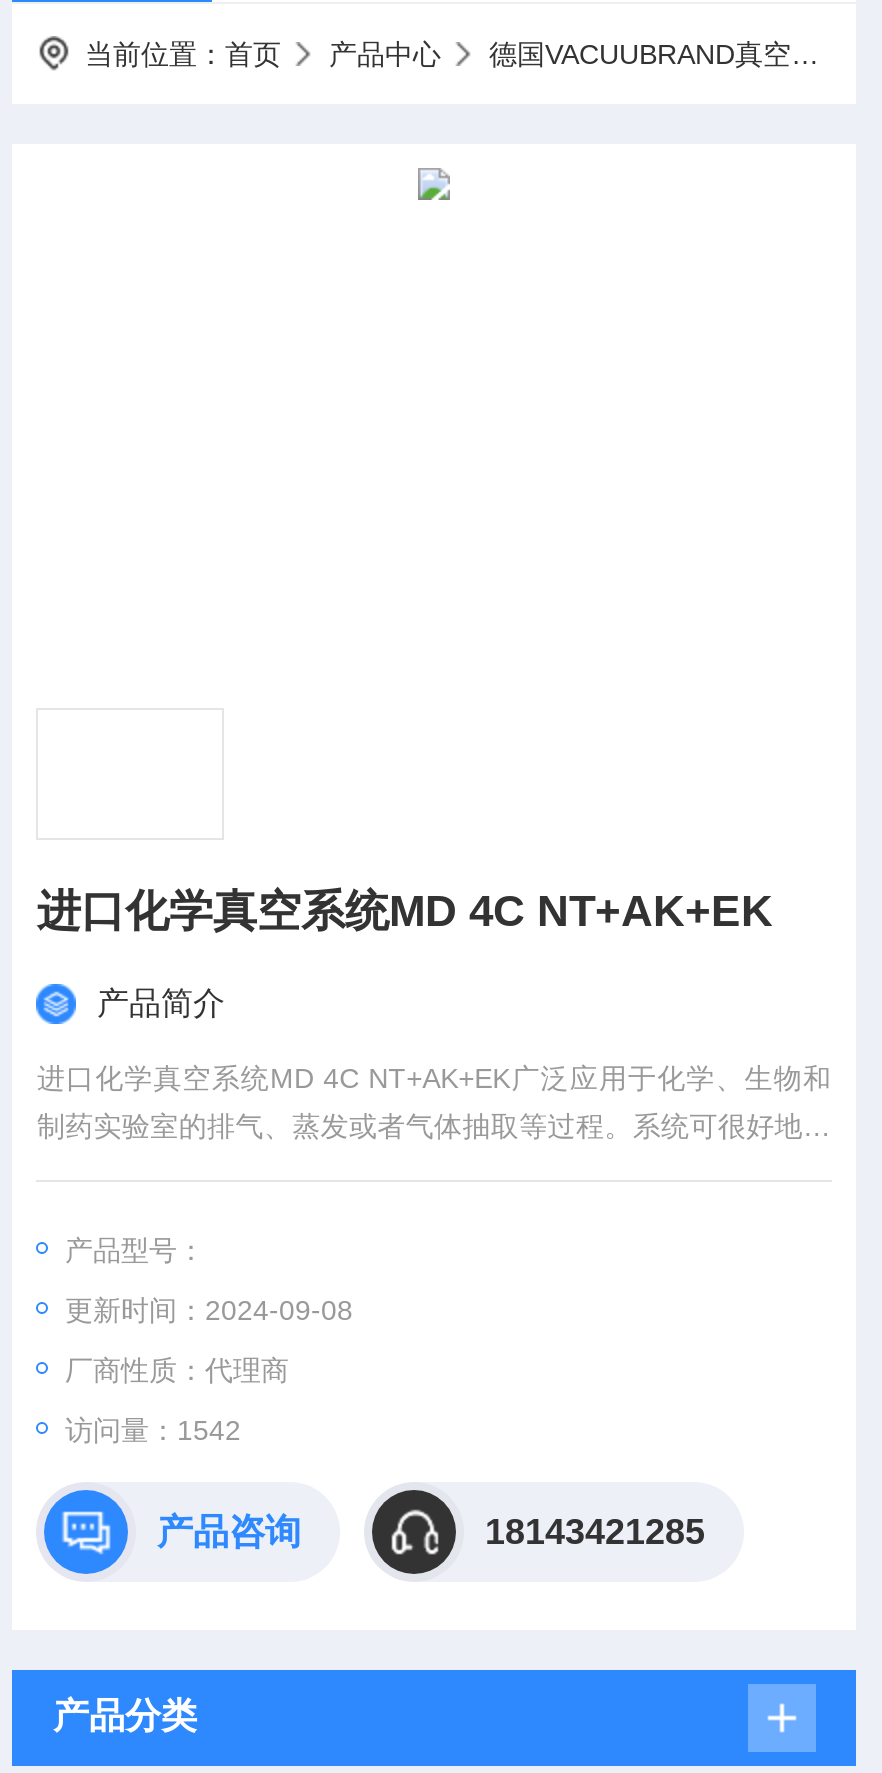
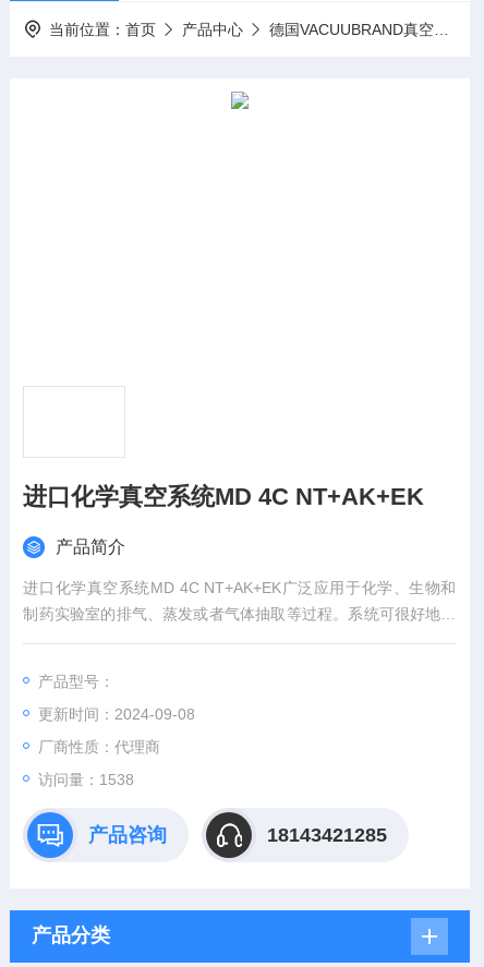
- 访问量：1542
+ 访问量：1538
